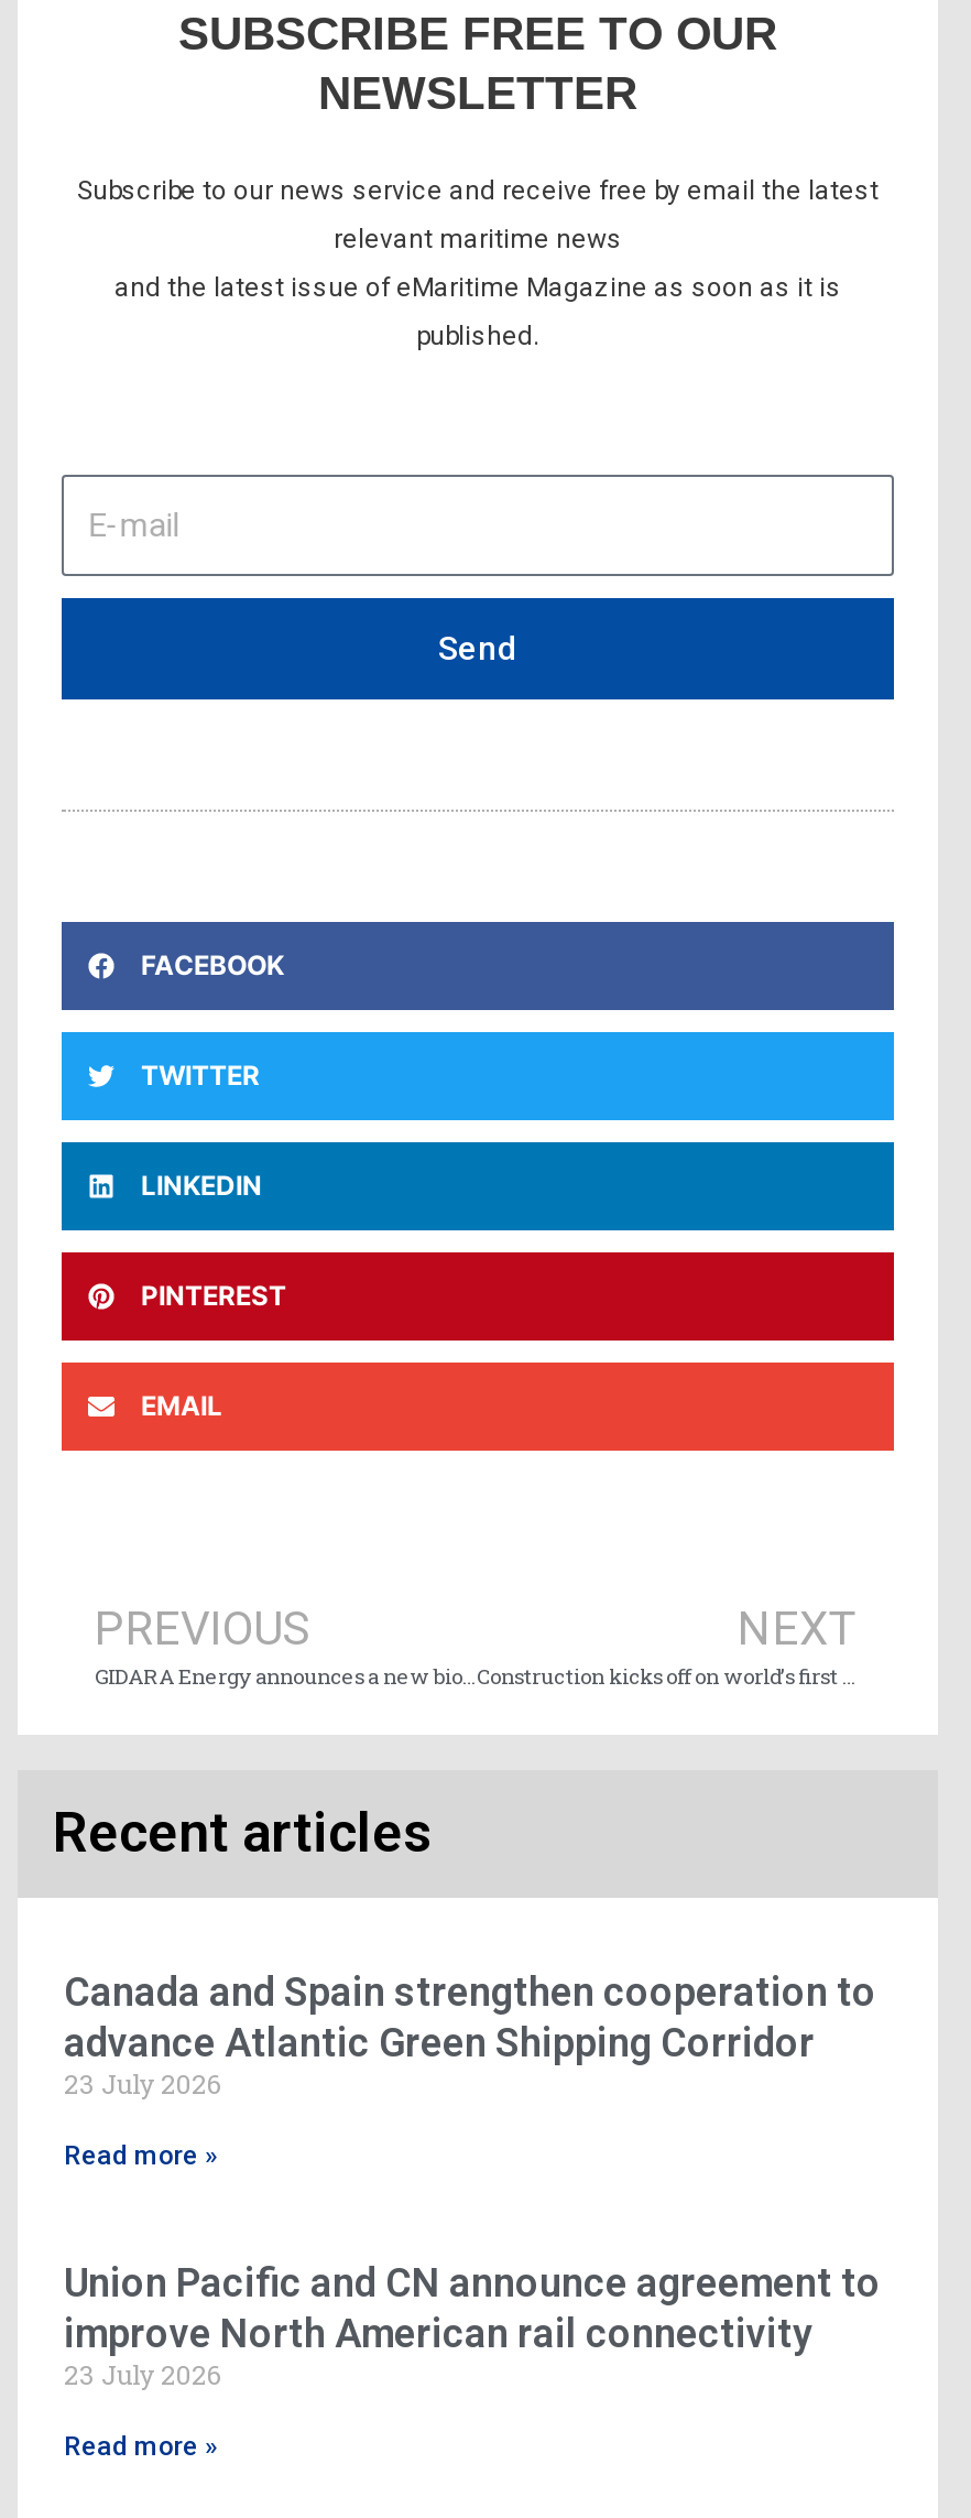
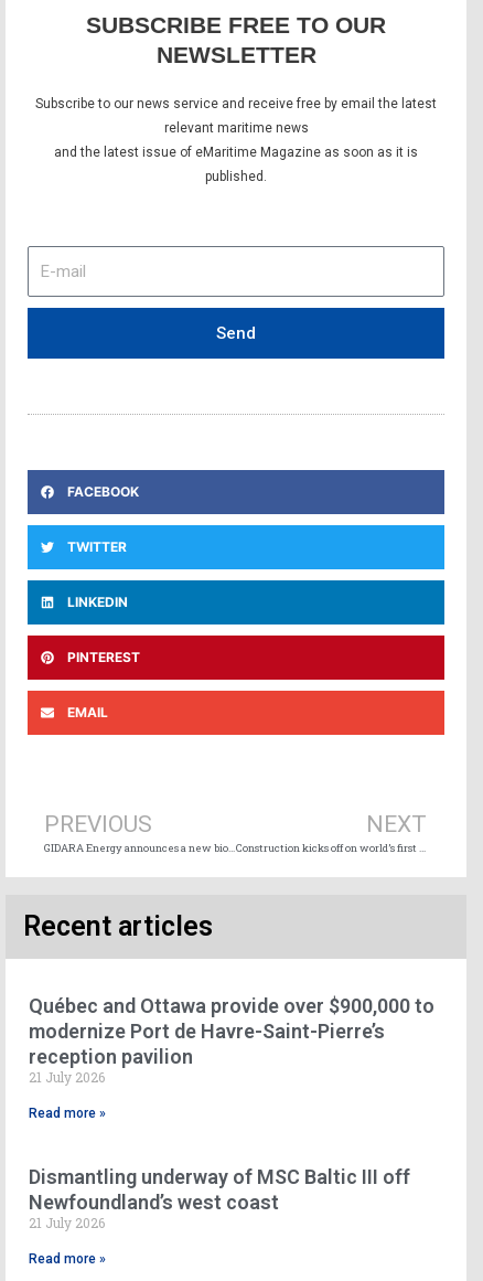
- Canada and Spain strengthen cooperation to
- advance Atlantic Green Shipping Corridor
- 23 July 2026
+ Québec and Ottawa provide over $900,000 to
+ modernize Port de Havre-Saint-Pierre’s
+ reception pavilion
+ 21 July 2026

- Union Pacific and CN announce agreement to
- improve North American rail connectivity
- 23 July 2026
+ Dismantling underway of MSC Baltic III off
+ Newfoundland’s west coast
+ 21 July 2026
